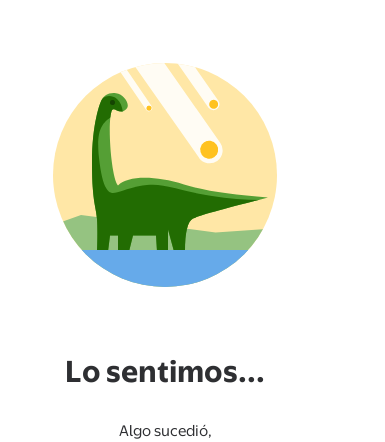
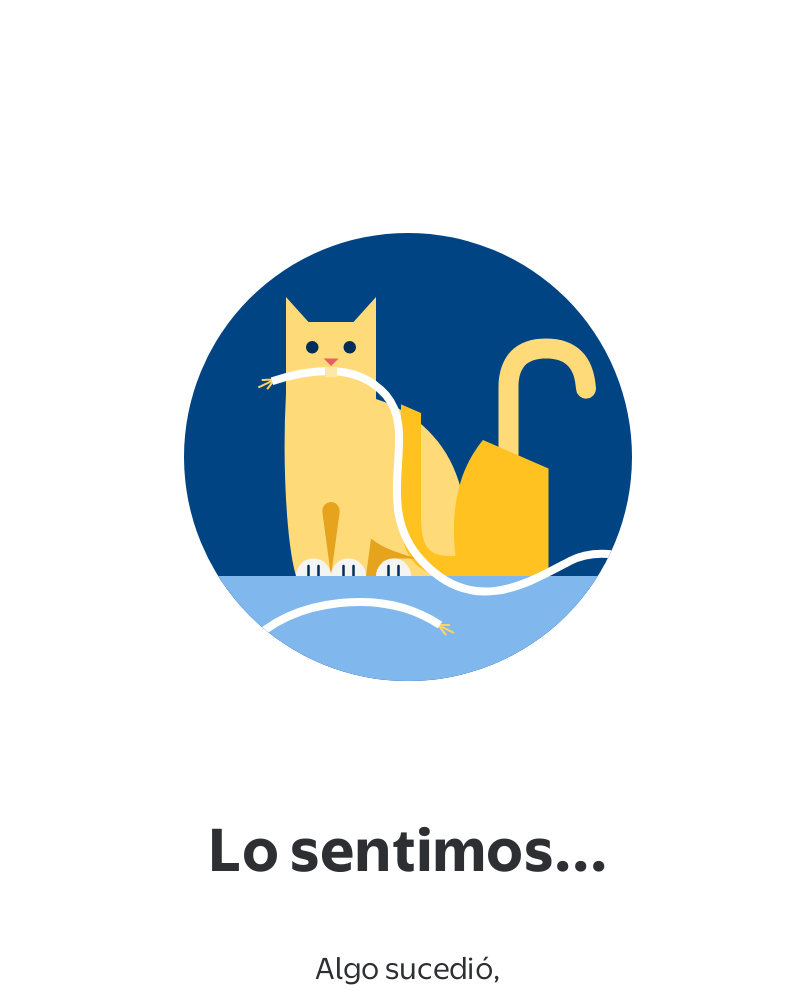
- [image]
+ [image]
